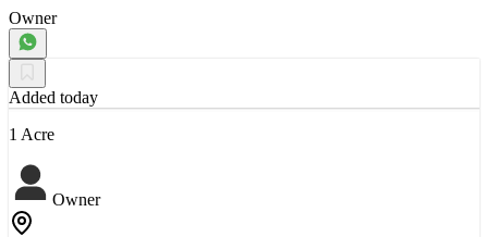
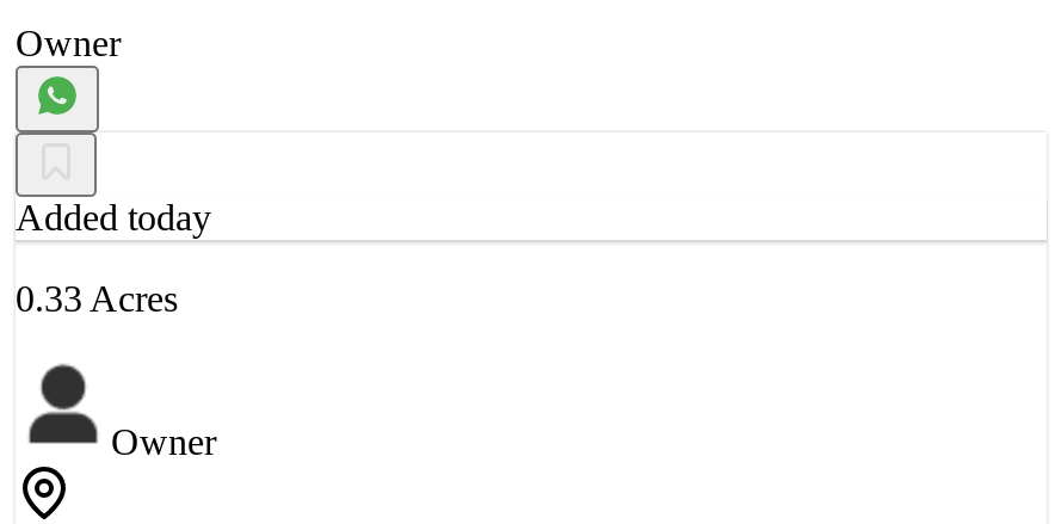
- 1 Acre
+ 0.33 Acres
